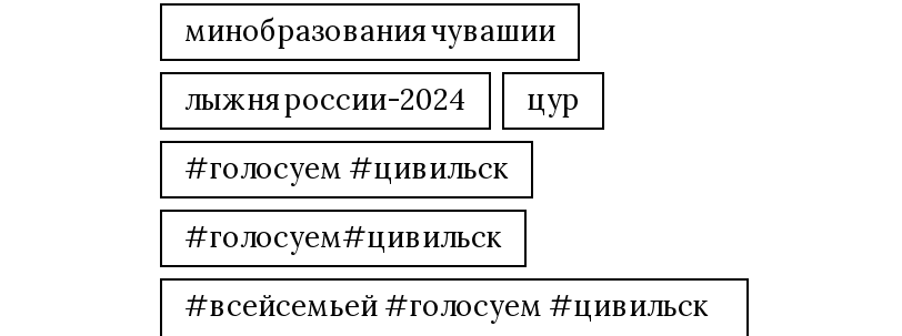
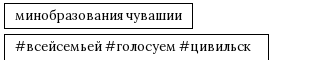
- лыжня россии-2024
- цур
- #голосуем #цивильск
- #голосуем#цивильск
